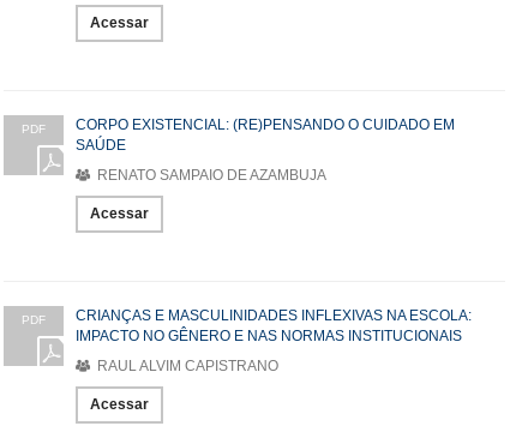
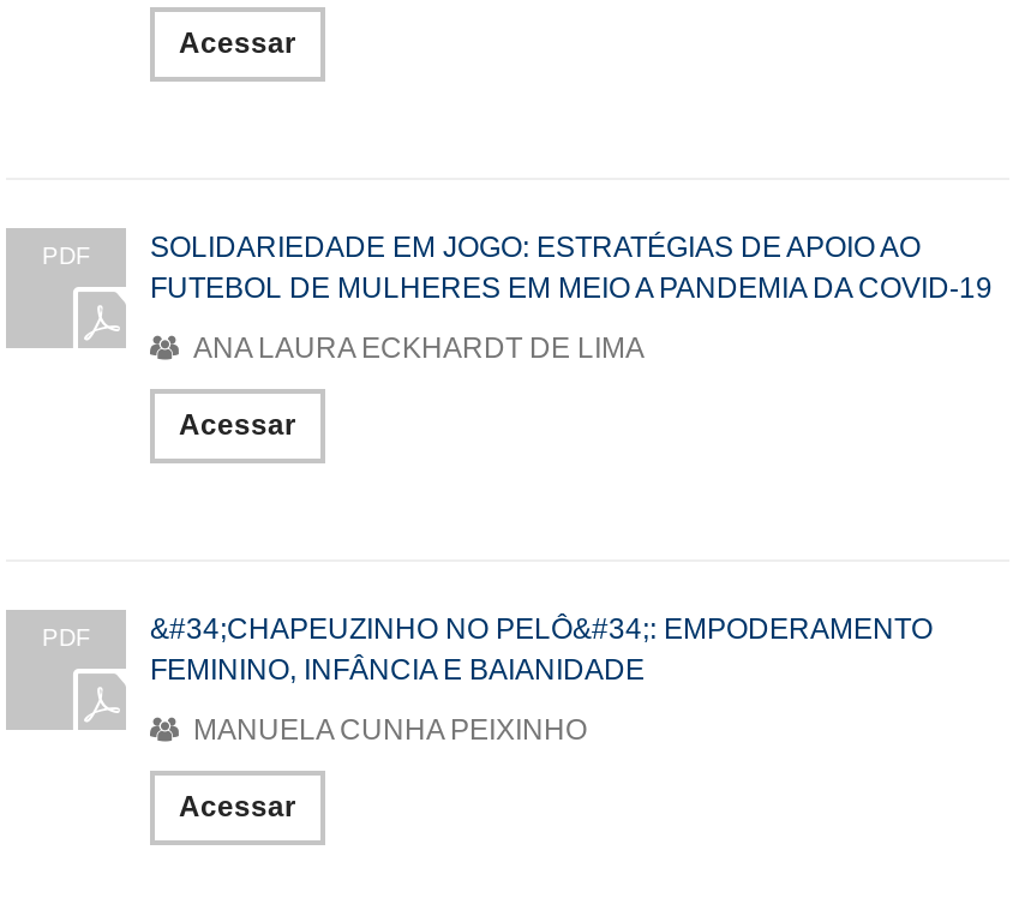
- CORPO EXISTENCIAL: (RE)PENSANDO O CUIDADO EM
- SAÚDE
+ SOLIDARIEDADE EM JOGO: ESTRATÉGIAS DE APOIO AO
+ FUTEBOL DE MULHERES EM MEIO A PANDEMIA DA COVID-19

- RENATO SAMPAIO DE AZAMBUJA
+ ANA LAURA ECKHARDT DE LIMA

- CRIANÇAS E MASCULINIDADES INFLEXIVAS NA ESCOLA:
- IMPACTO NO GÊNERO E NAS NORMAS INSTITUCIONAIS
+ &#34;CHAPEUZINHO NO PELÔ&#34;: EMPODERAMENTO
+ FEMININO, INFÂNCIA E BAIANIDADE

- RAUL ALVIM CAPISTRANO
+ MANUELA CUNHA PEIXINHO
